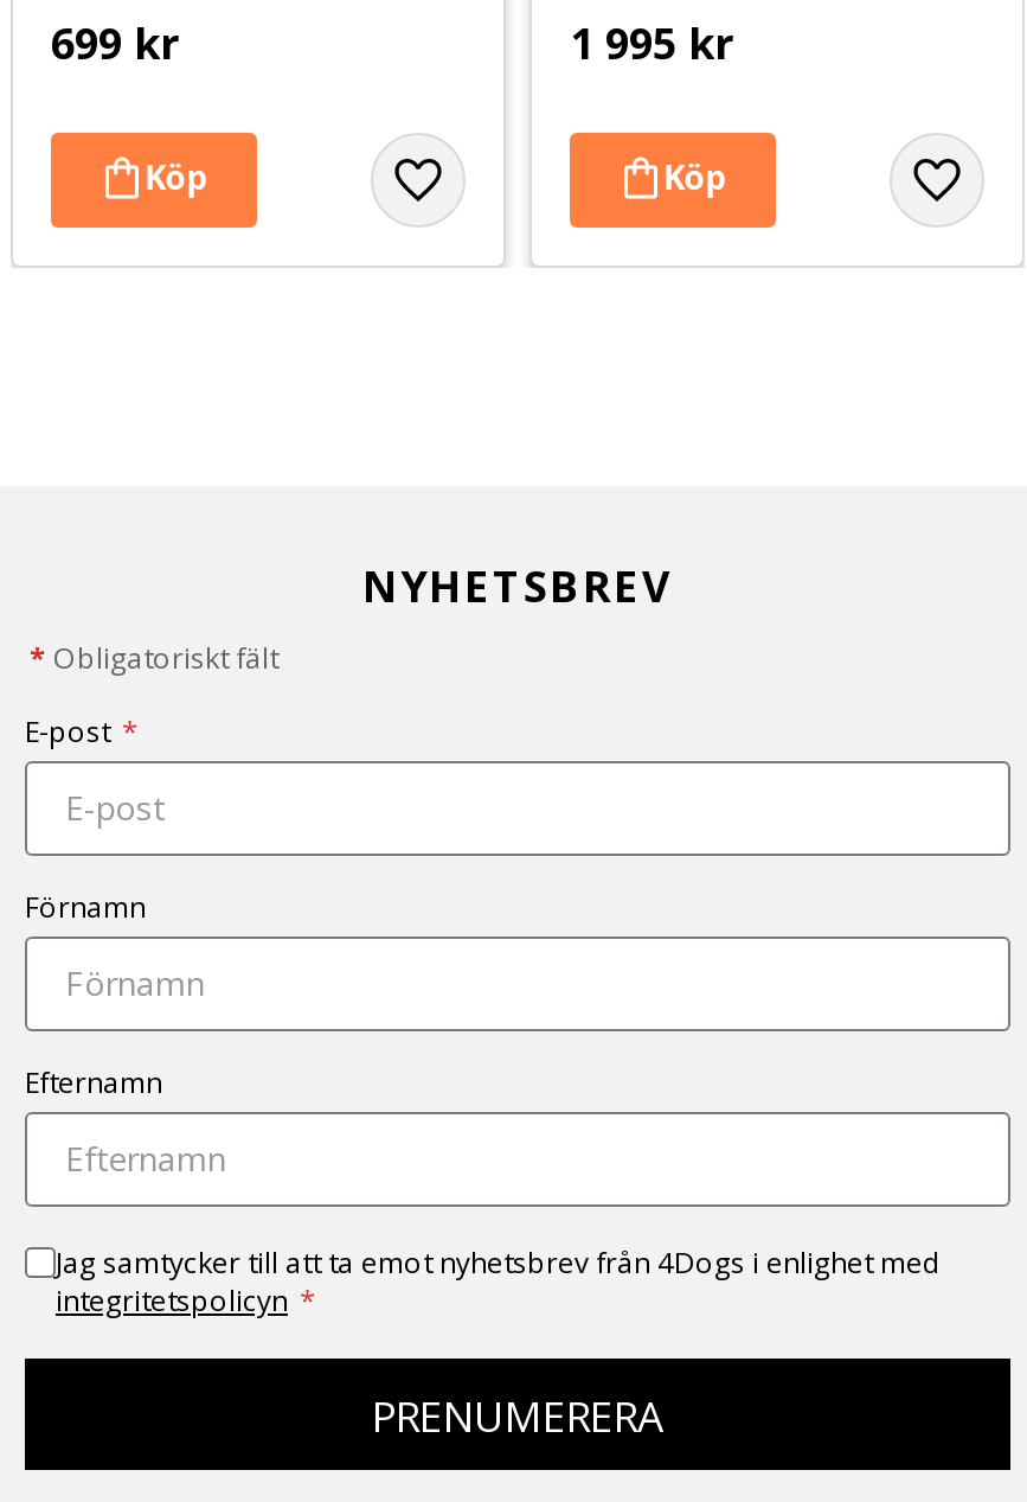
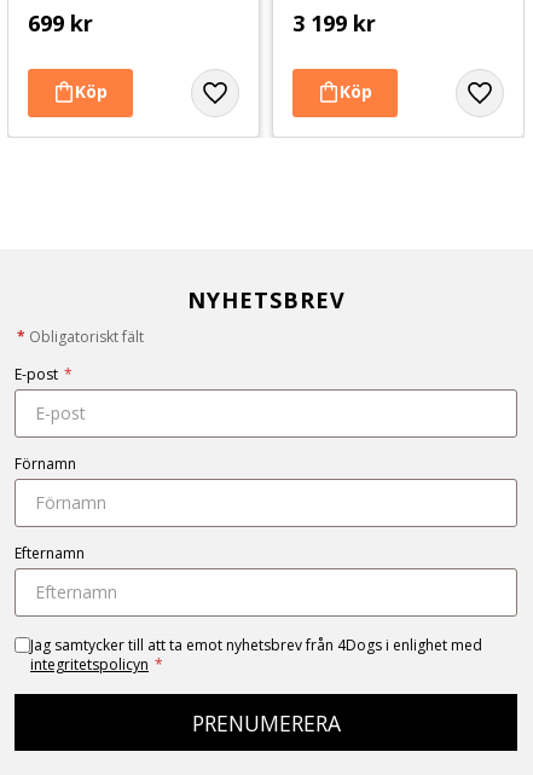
- 1 995 kr
+ 3 199 kr
